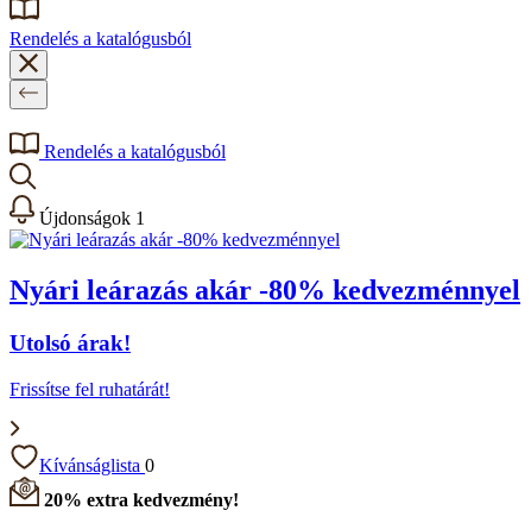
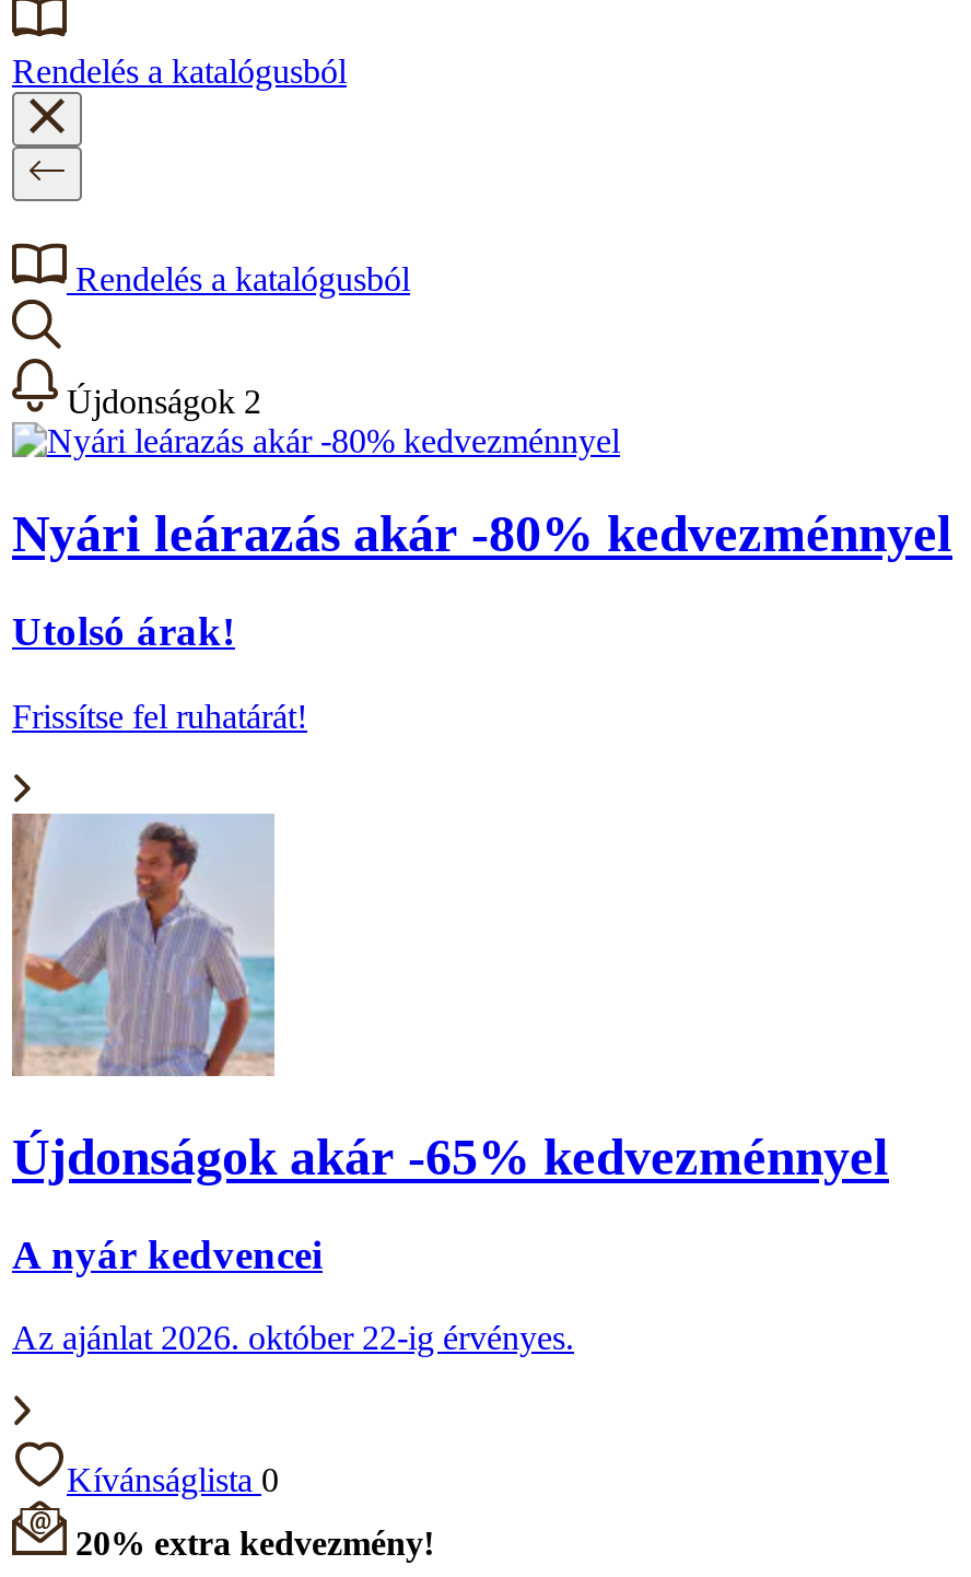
- Újdonságok 1
+ Újdonságok 2

+ [image]
+ Újdonságok akár -65% kedvezménnyel
+ A nyár kedvencei
+ Az ajánlat 2026. október 22-ig érvényes.
